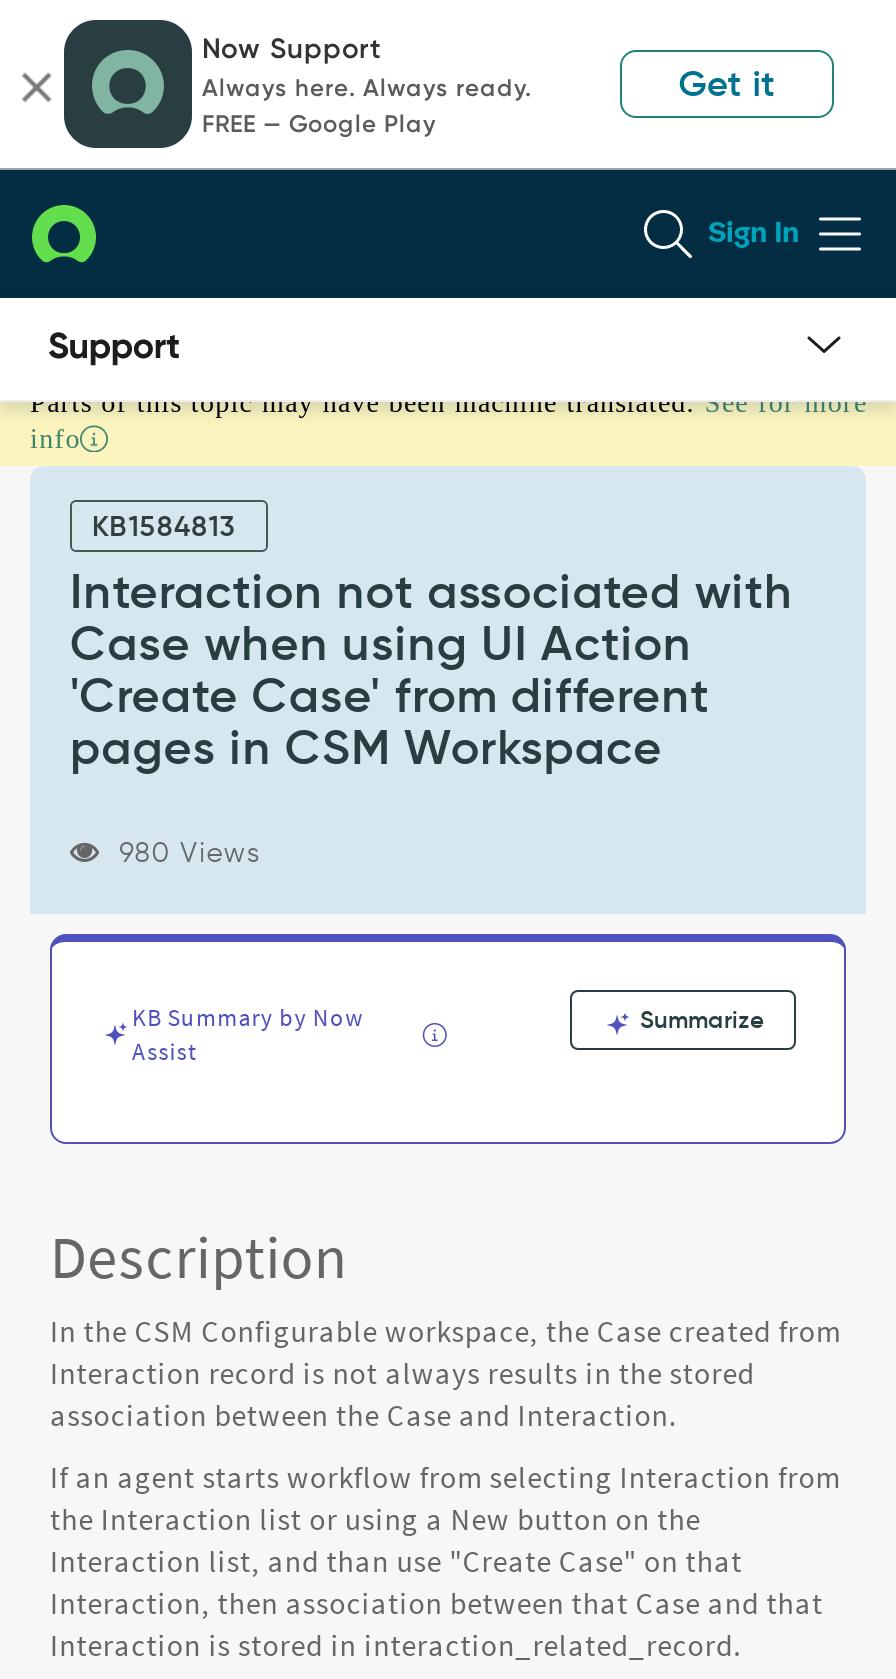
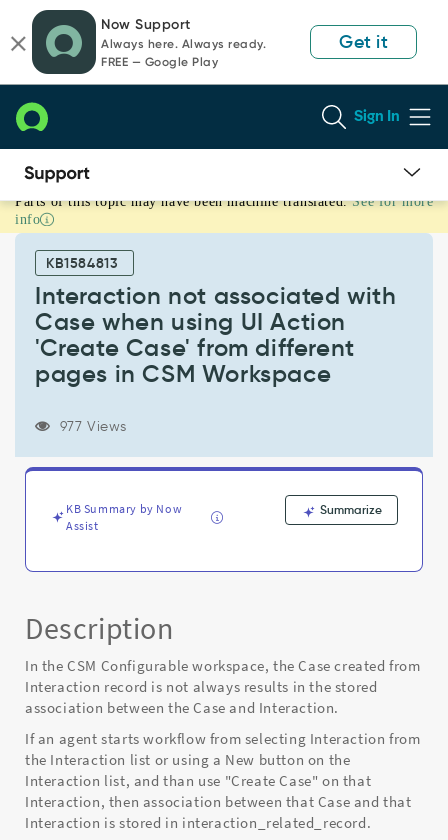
- 980 Views
+ 977 Views
